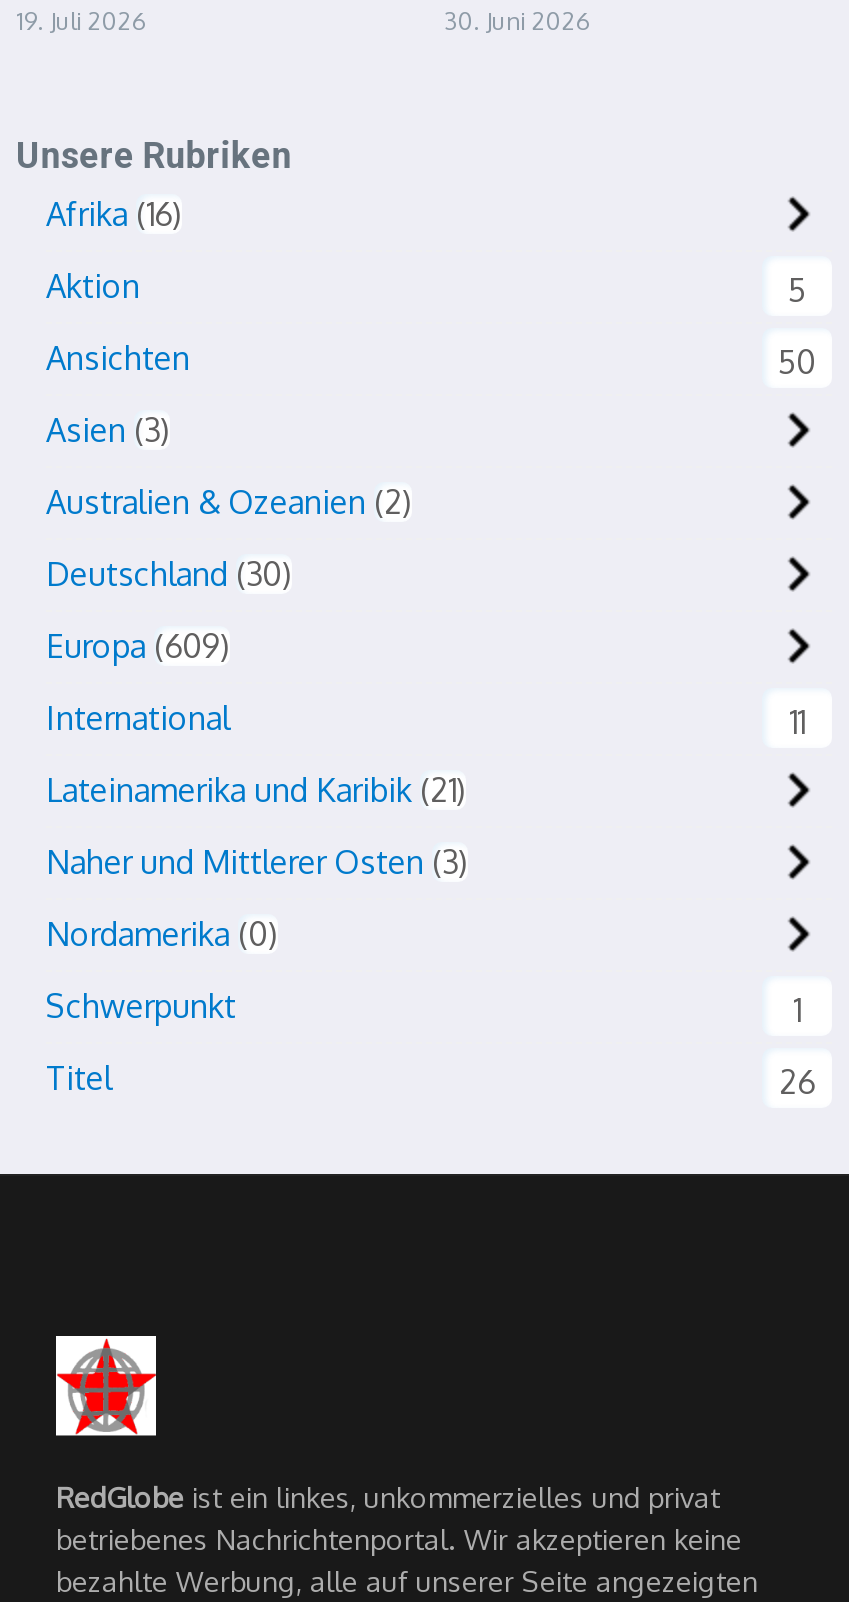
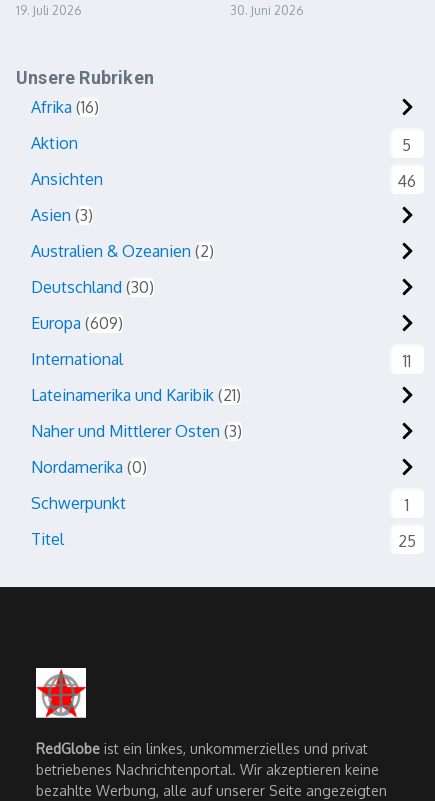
- 50
+ 46

- 26
+ 25
